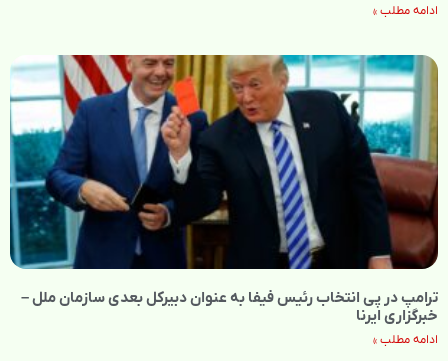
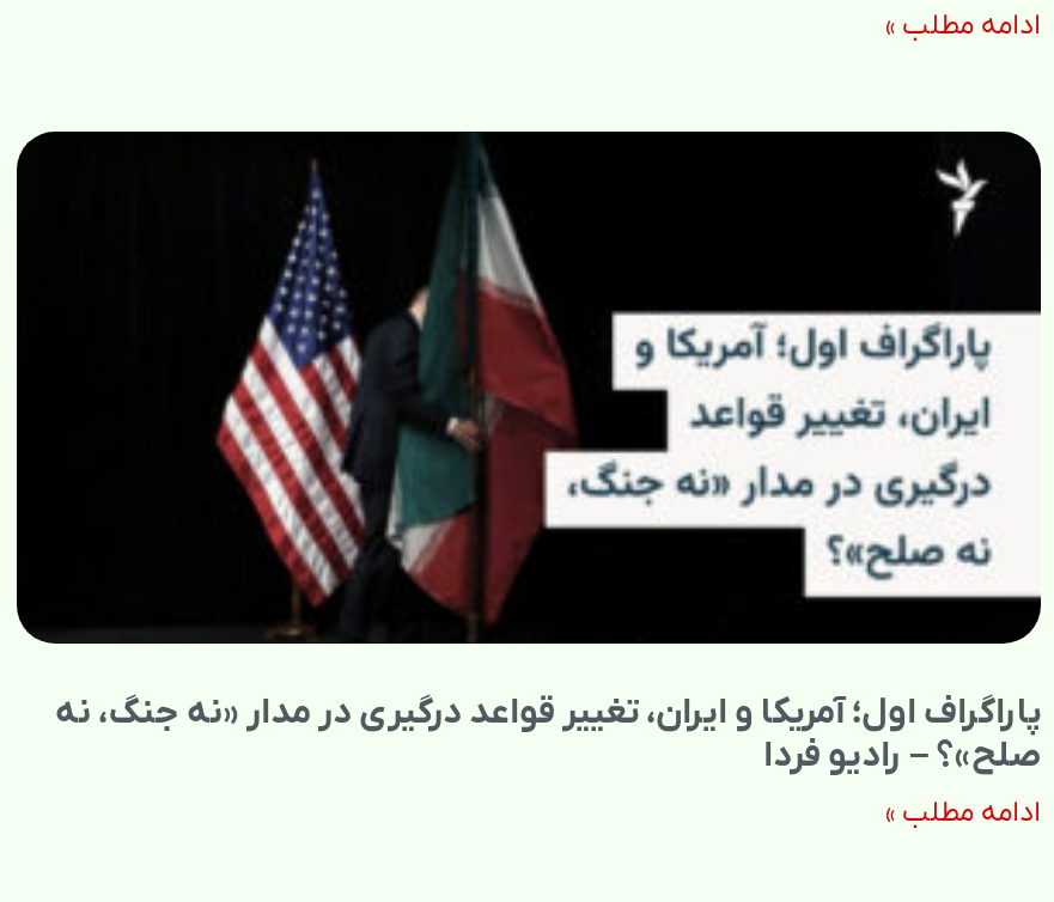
- [image]
- ترامپ در پی انتخاب رئیس فیفا به‌ عنوان دبیرکل بعدی سازمان ملل –
- خبرگزاری ایرنا
+ [image]
+ پاراگراف اول؛ آمریکا و ایران، تغییر قواعد درگیری در مدار «نه جنگ، نه
+ صلح»؟ – رادیو فردا
